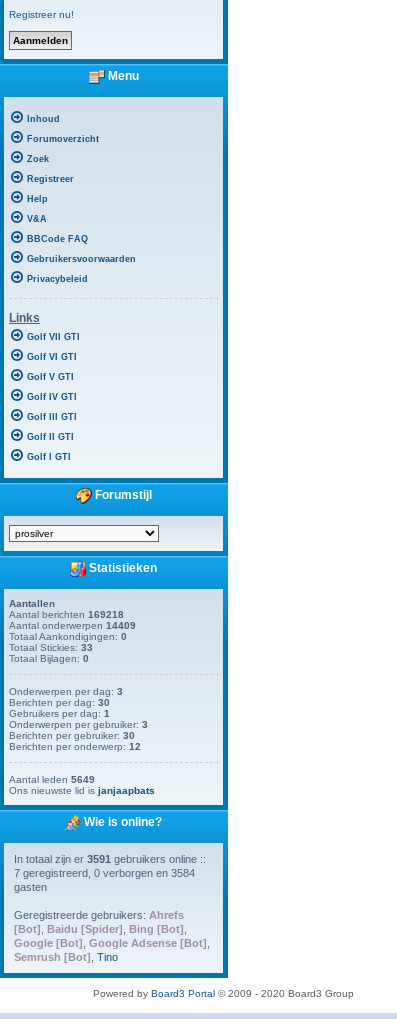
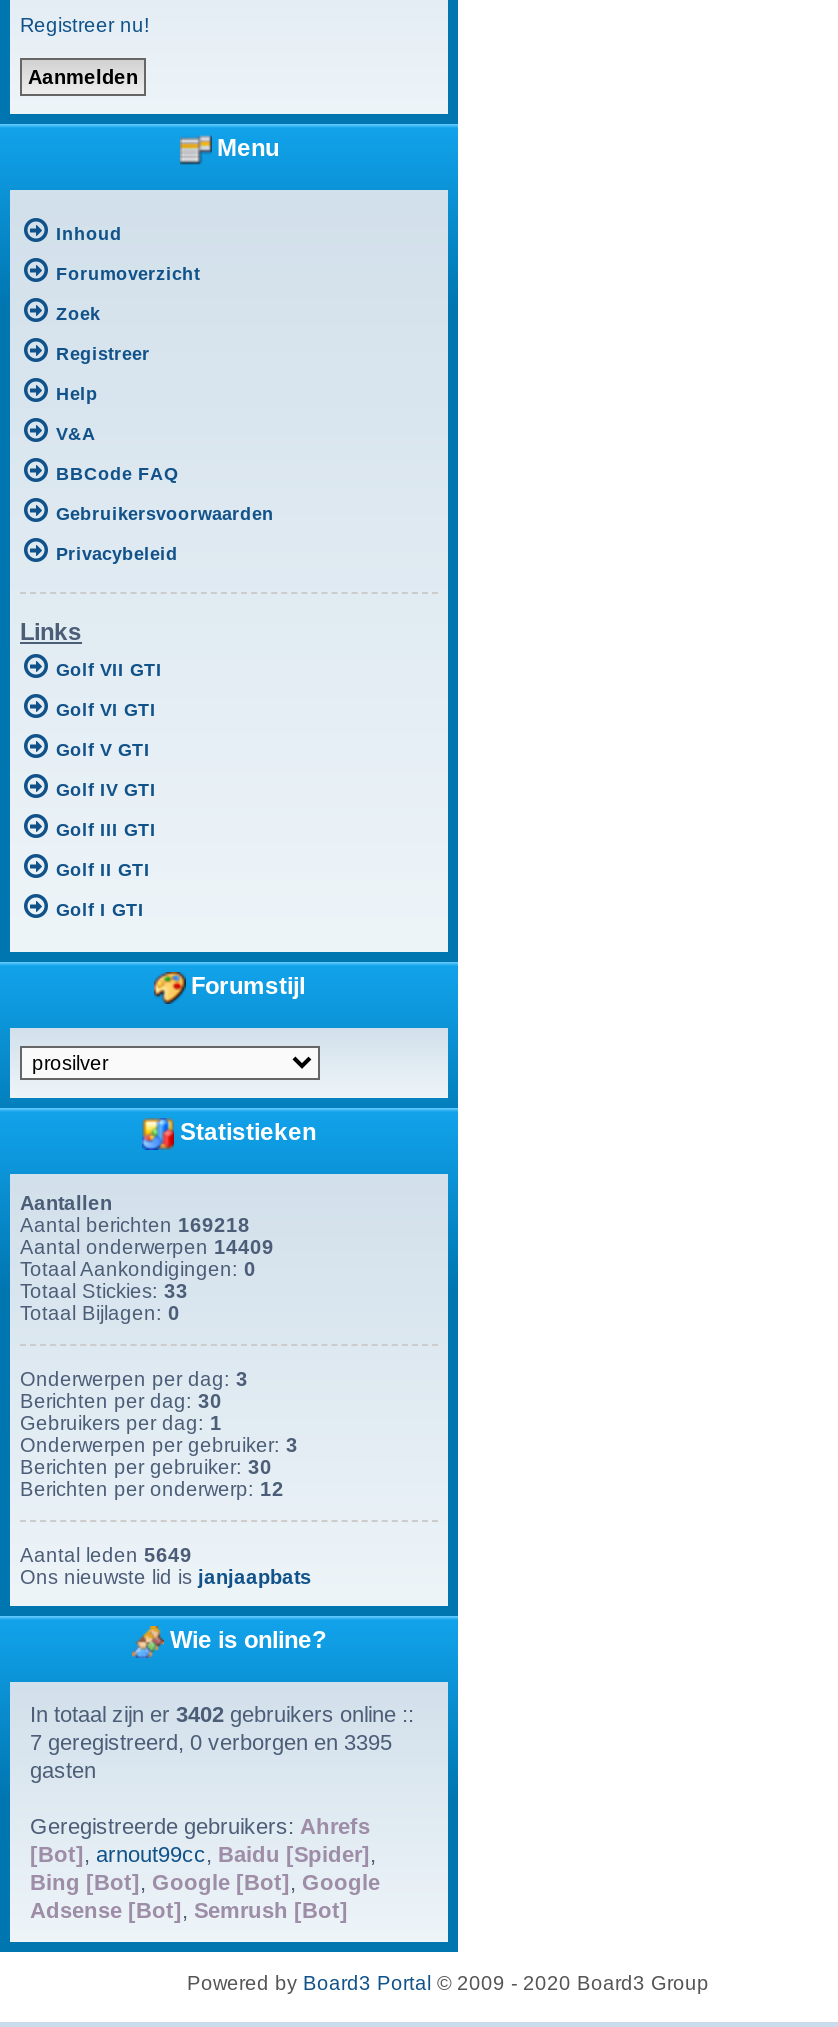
- In totaal zijn er 3591 gebruikers online ::
+ In totaal zijn er 3402 gebruikers online ::

- 7 geregistreerd, 0 verborgen en 3584
+ 7 geregistreerd, 0 verborgen en 3395

- [Bot], Baidu [Spider], Bing [Bot],
- Google [Bot], Google Adsense [Bot],
- Semrush [Bot], Tino
+ [Bot], arnout99cc, Baidu [Spider],
+ Bing [Bot], Google [Bot], Google
+ Adsense [Bot], Semrush [Bot]
